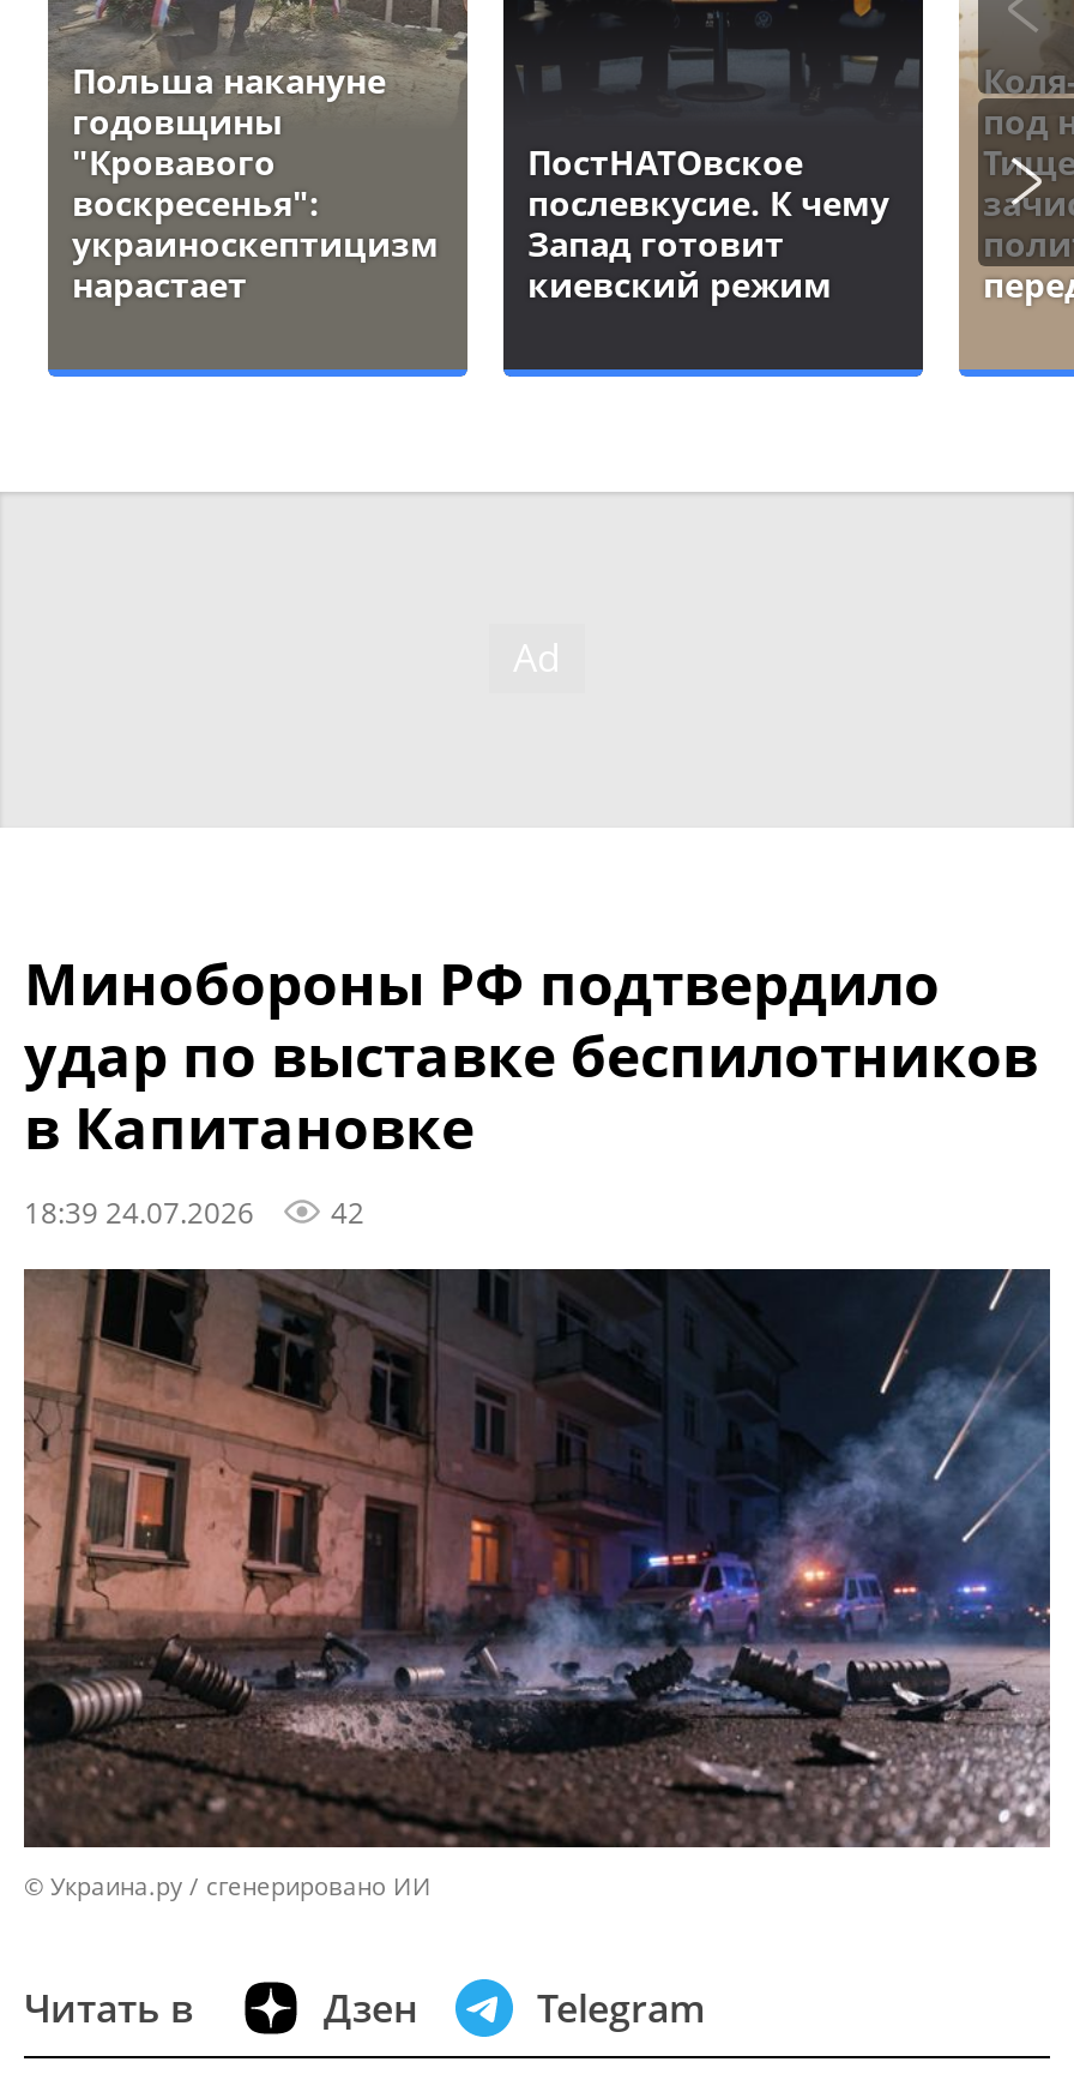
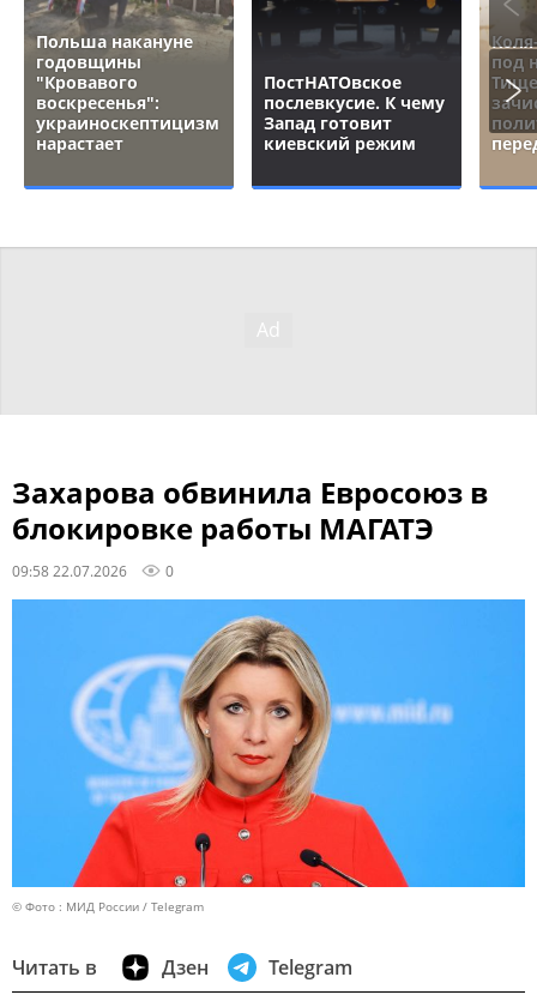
- Минобороны РФ подтвердило
- удар по выставке беспилотников
- в Капитановке
- 18:39 24.07.2026
- 42
+ Захарова обвинила Евросоюз в
+ блокировке работы МАГАТЭ
+ 09:58 22.07.2026
+ 0

- [image]
- © Украина.ру / сгенерировано ИИ
+ [image]
+ © Фото : МИД России / Telegram
